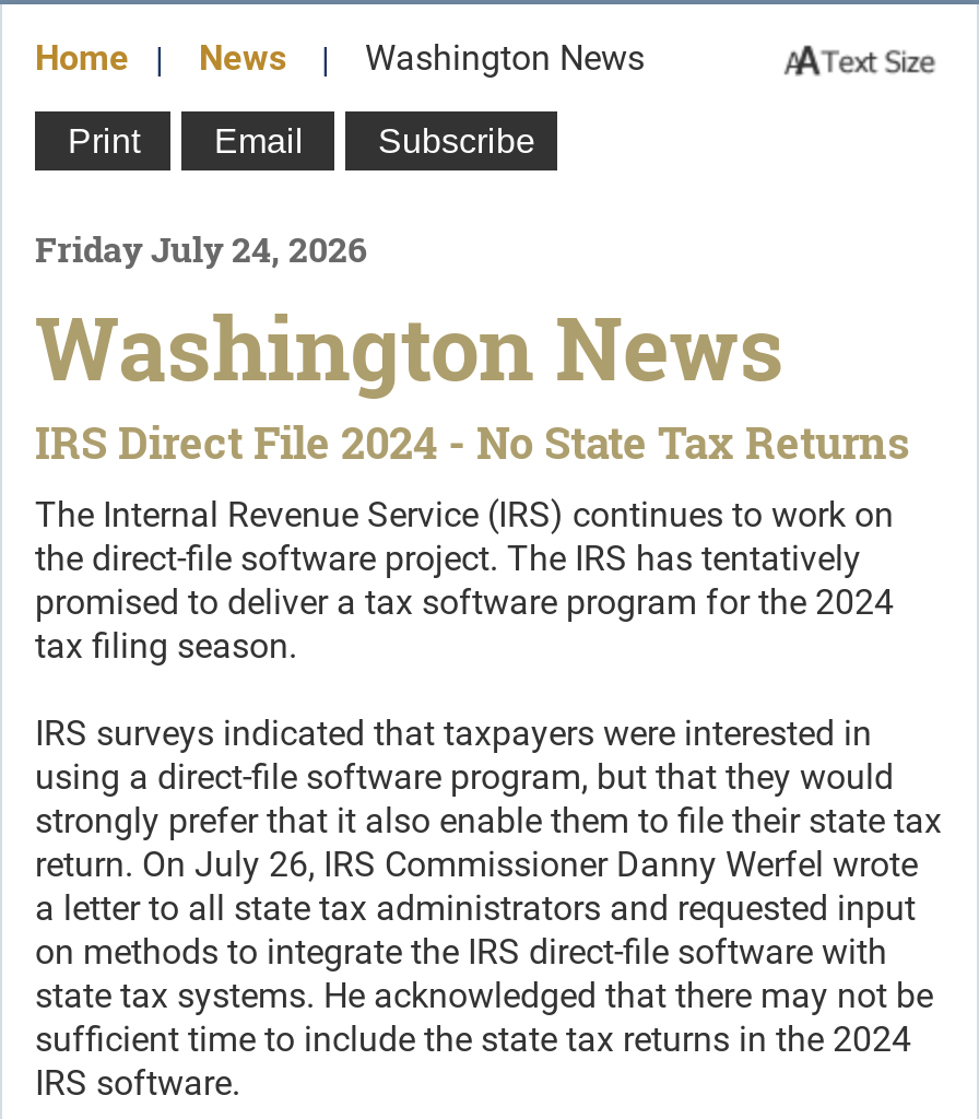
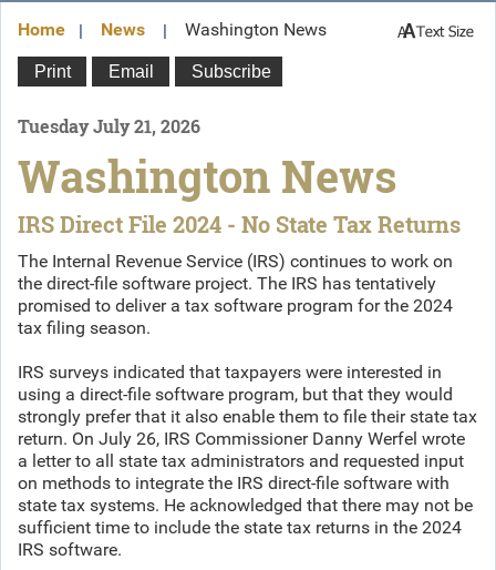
- Friday July 24, 2026
+ Tuesday July 21, 2026
